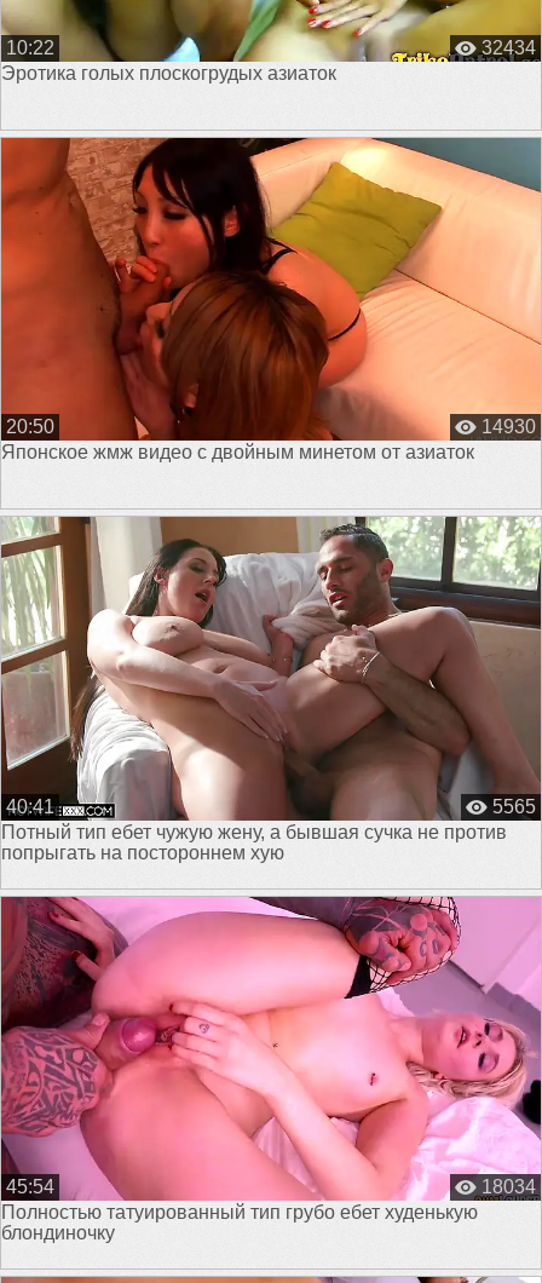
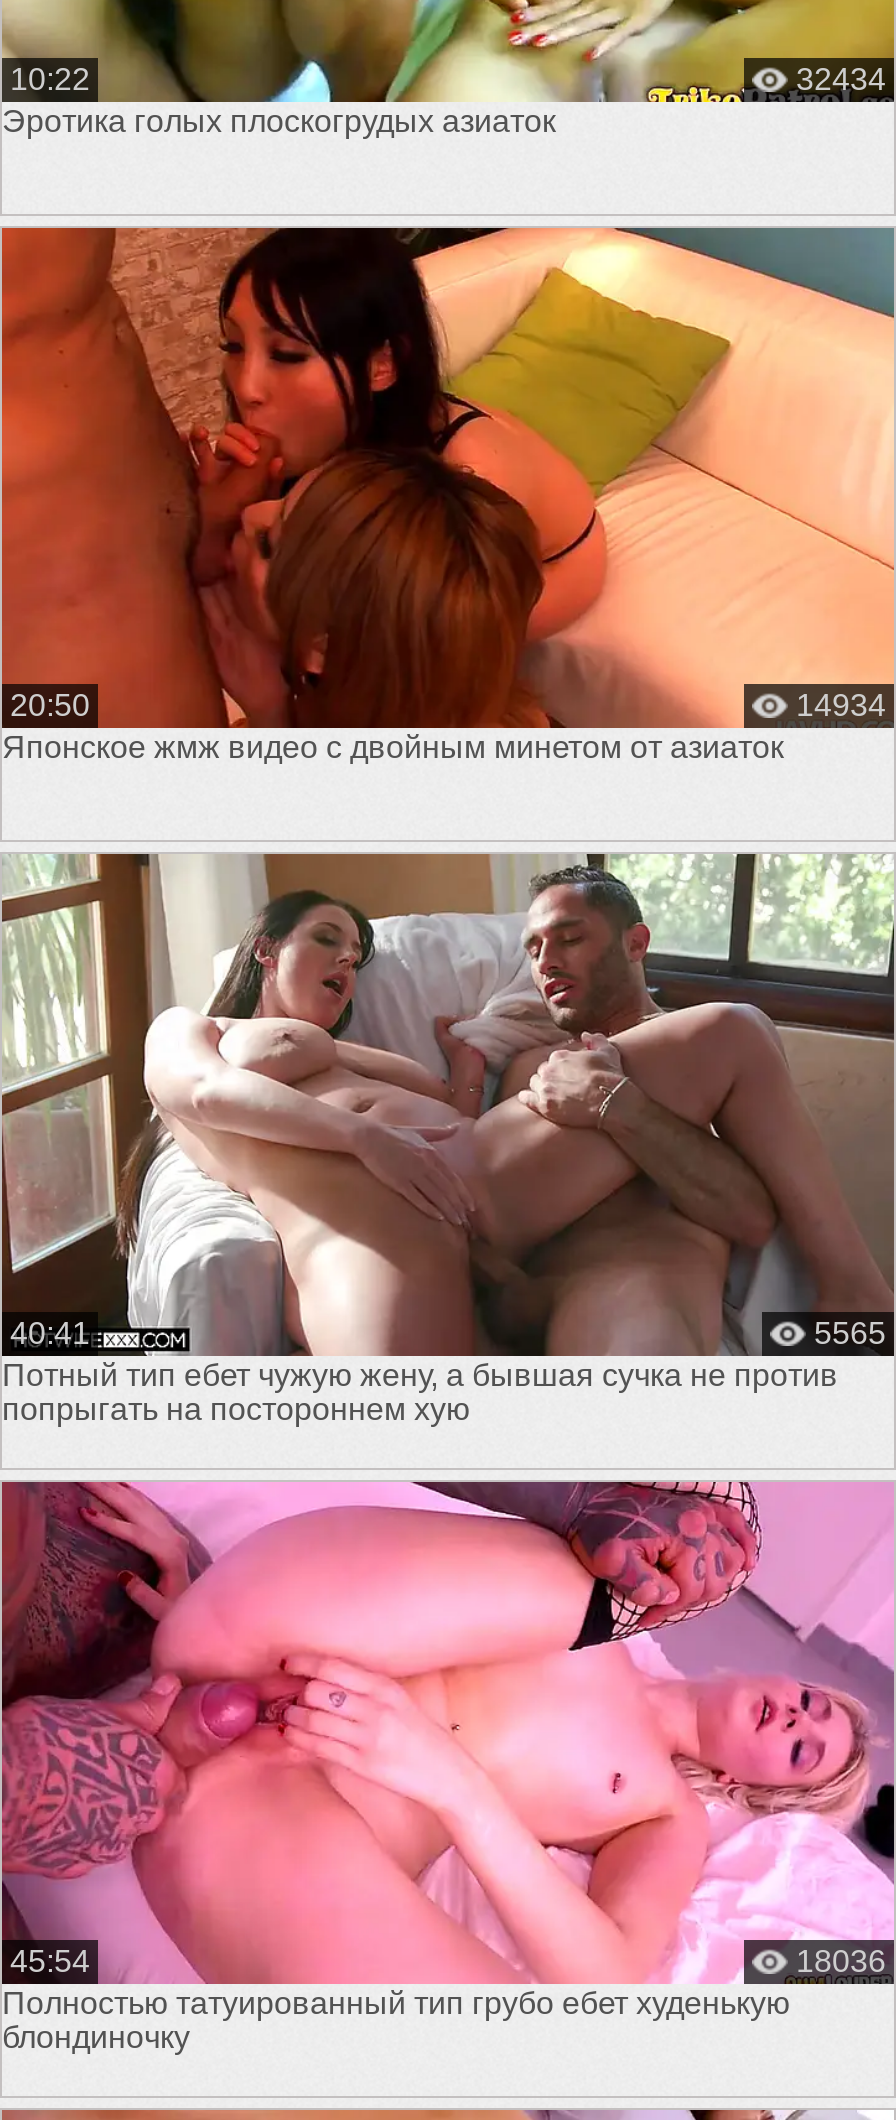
- 14930
+ 14934

- 18034
+ 18036
